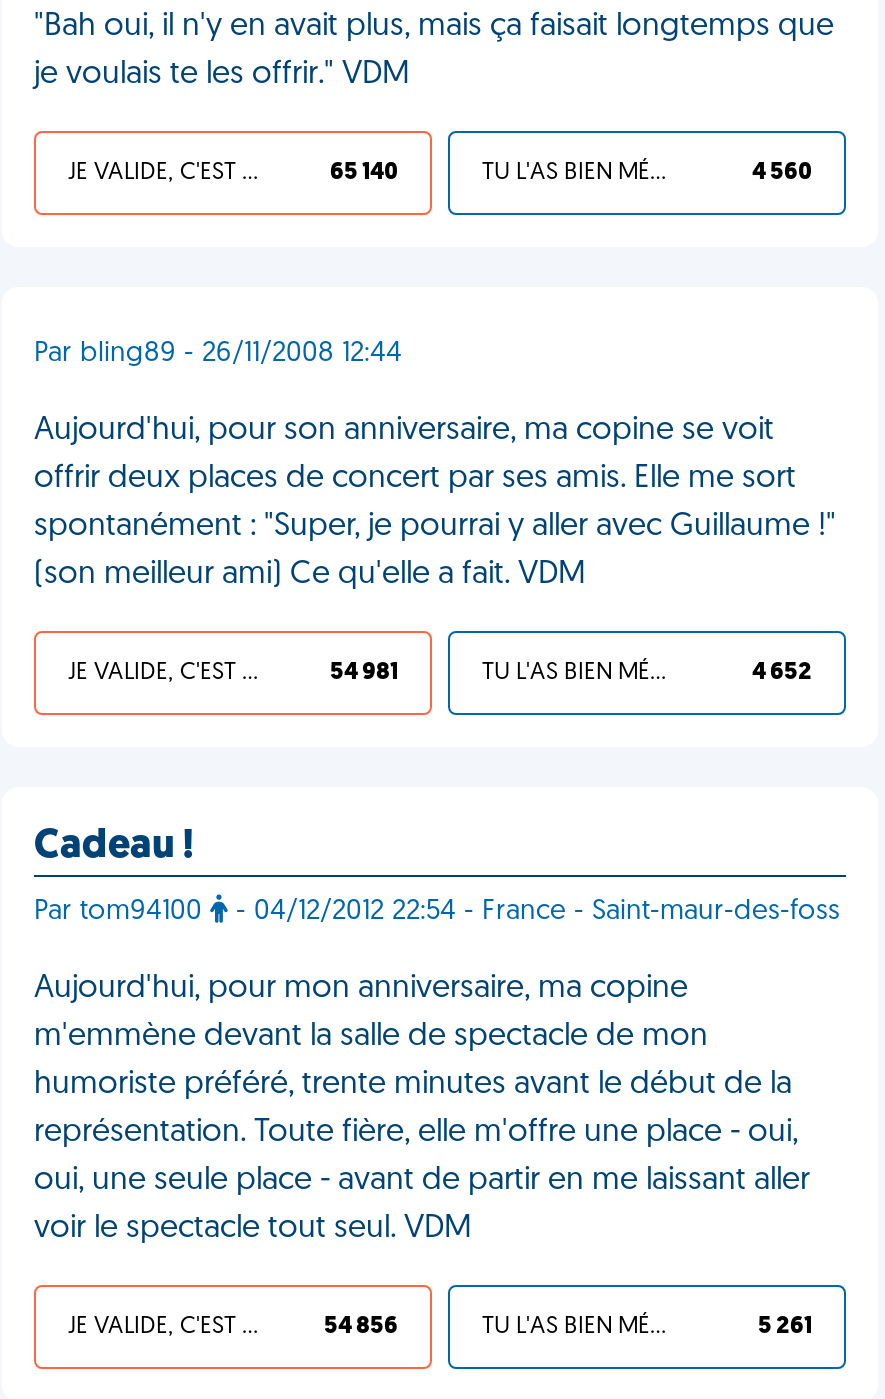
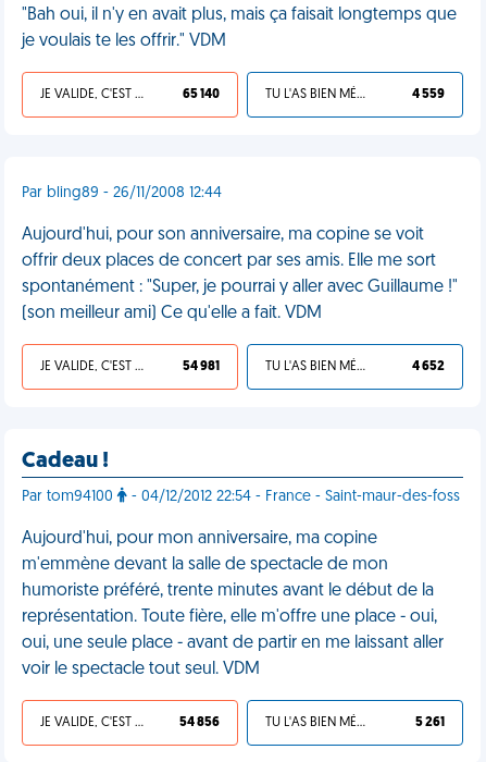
- 4 560
+ 4 559
